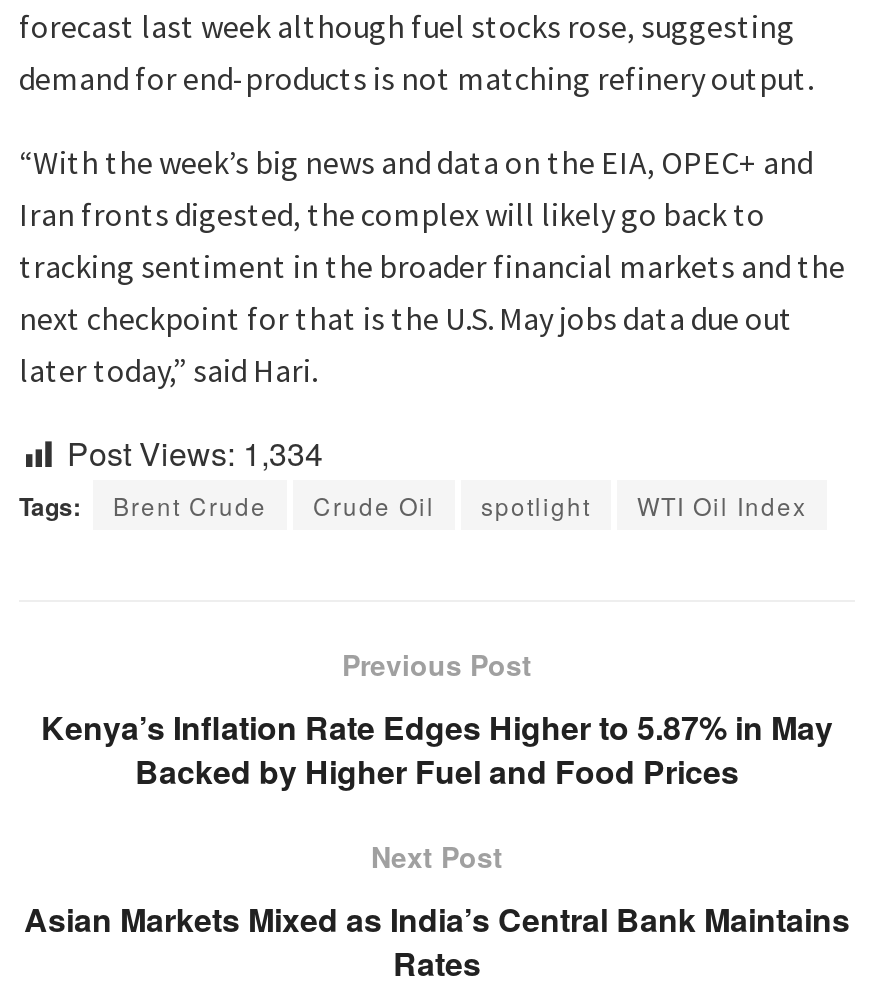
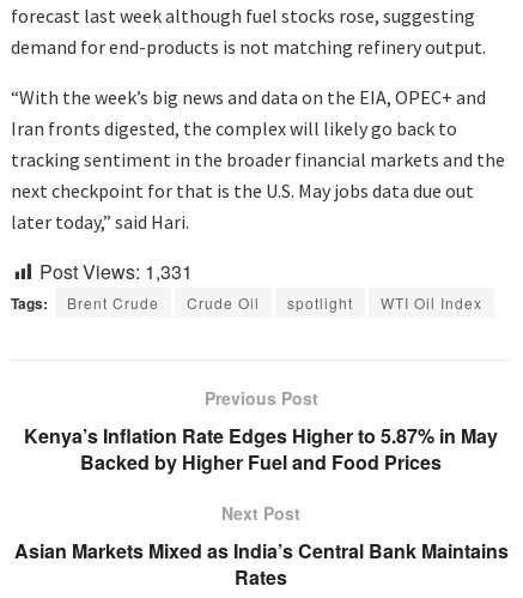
- Post Views: 1,334
+ Post Views: 1,331
